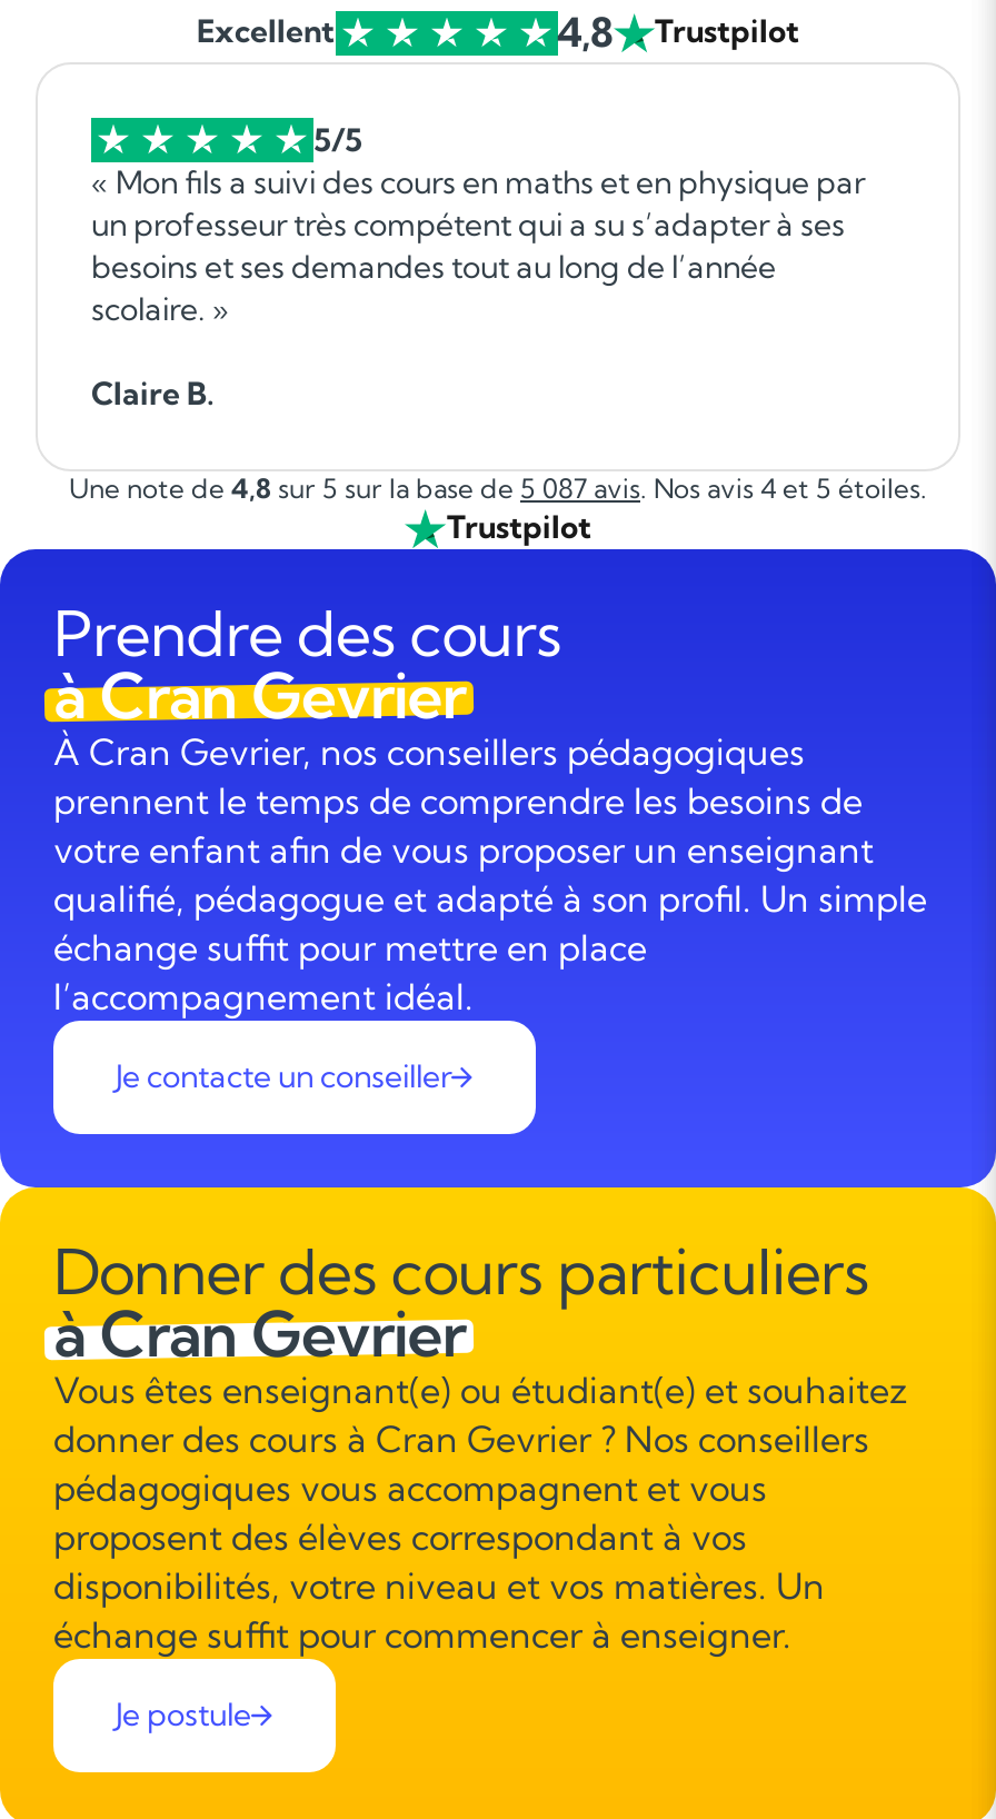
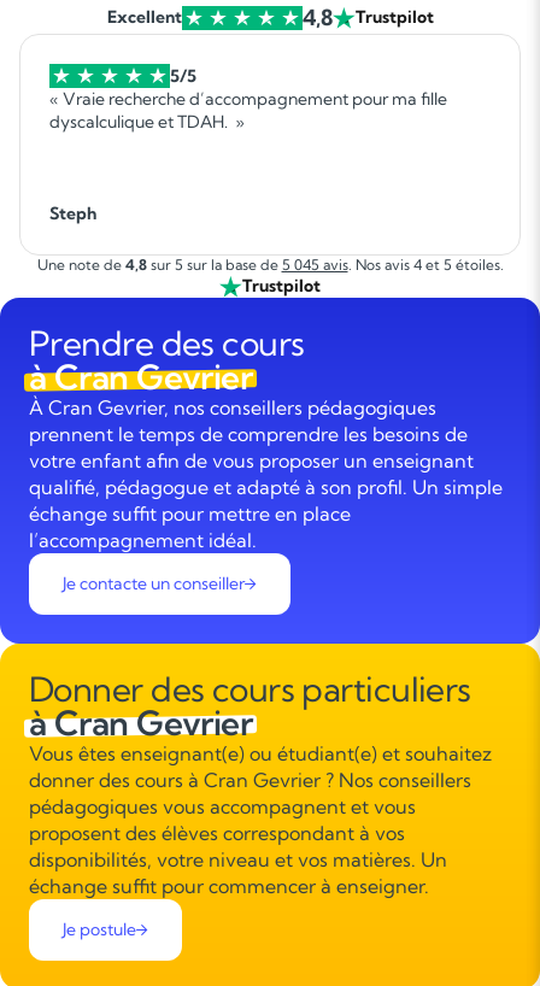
- « Mon fils a suivi des cours en maths et en physique par
- un professeur très compétent qui a su s’adapter à ses
- besoins et ses demandes tout au long de l’année
- scolaire. »
+ « Vraie recherche d’accompagnement pour ma fille
+ dyscalculique et TDAH. »

- Claire B.
+ Steph

- Une note de 4,8 sur 5 sur la base de 5 087 avis. Nos avis 4 et 5 étoiles.
+ Une note de 4,8 sur 5 sur la base de 5 045 avis. Nos avis 4 et 5 étoiles.
